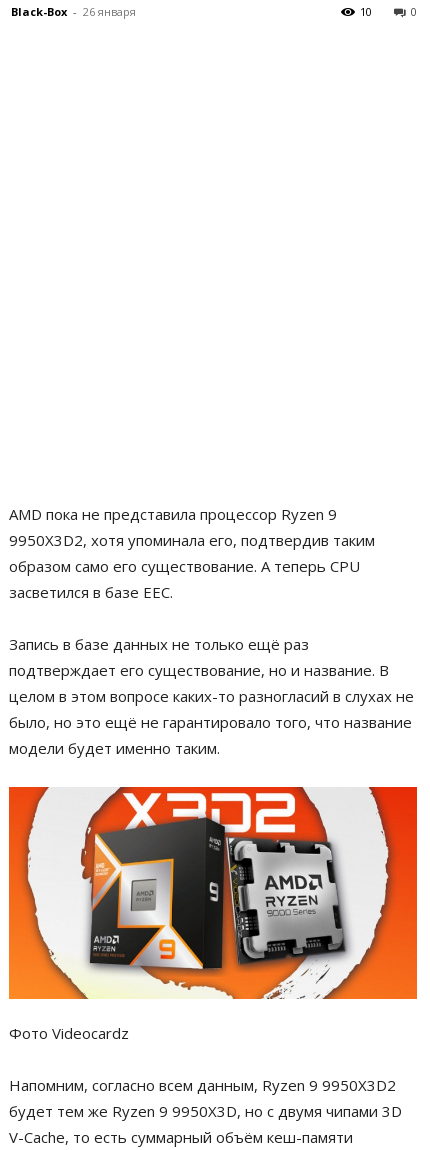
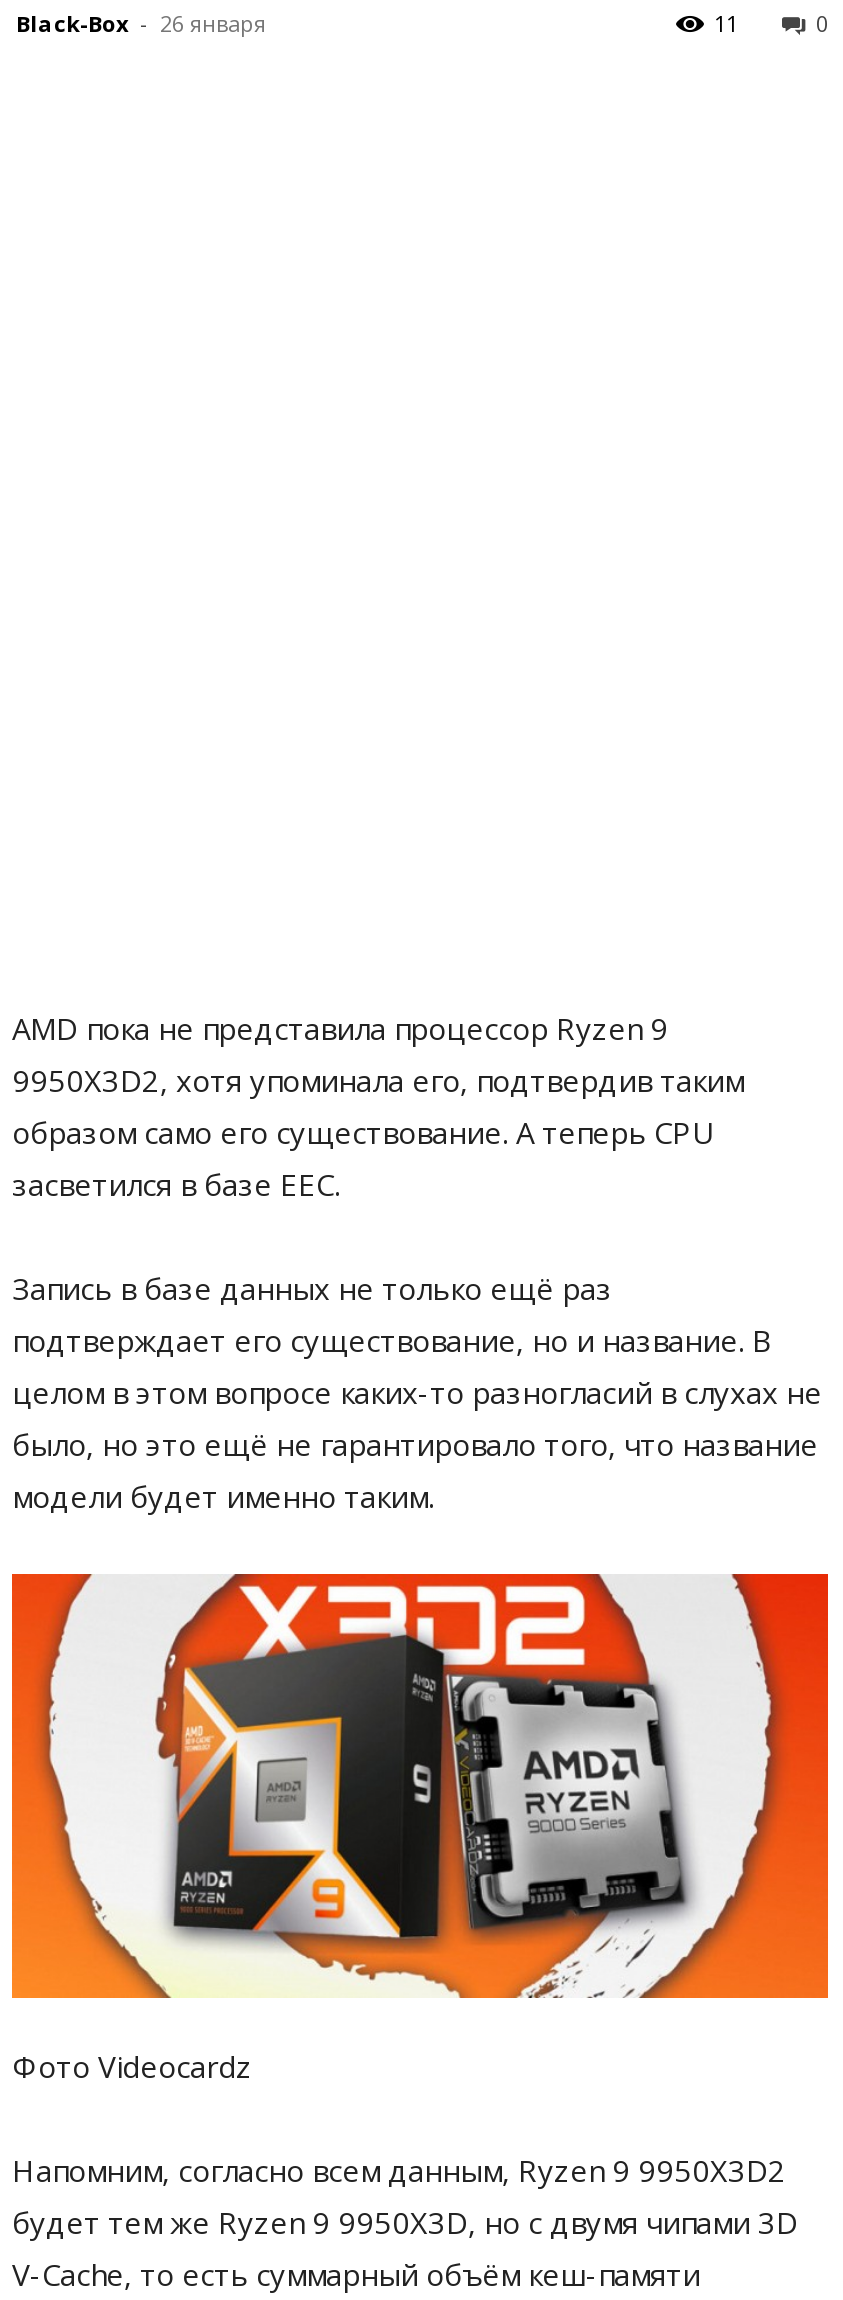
- 10
+ 11
